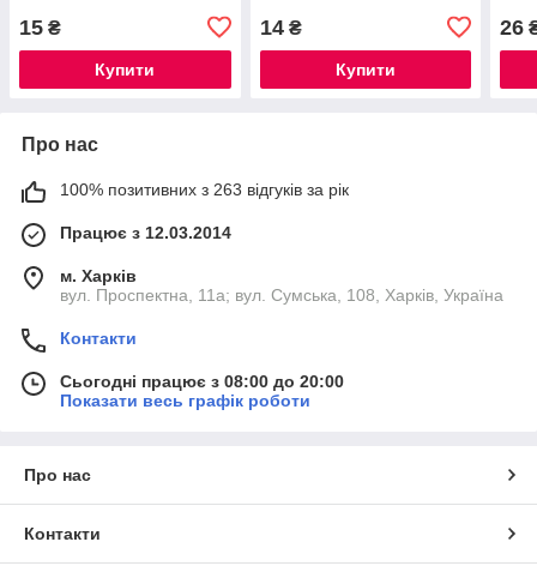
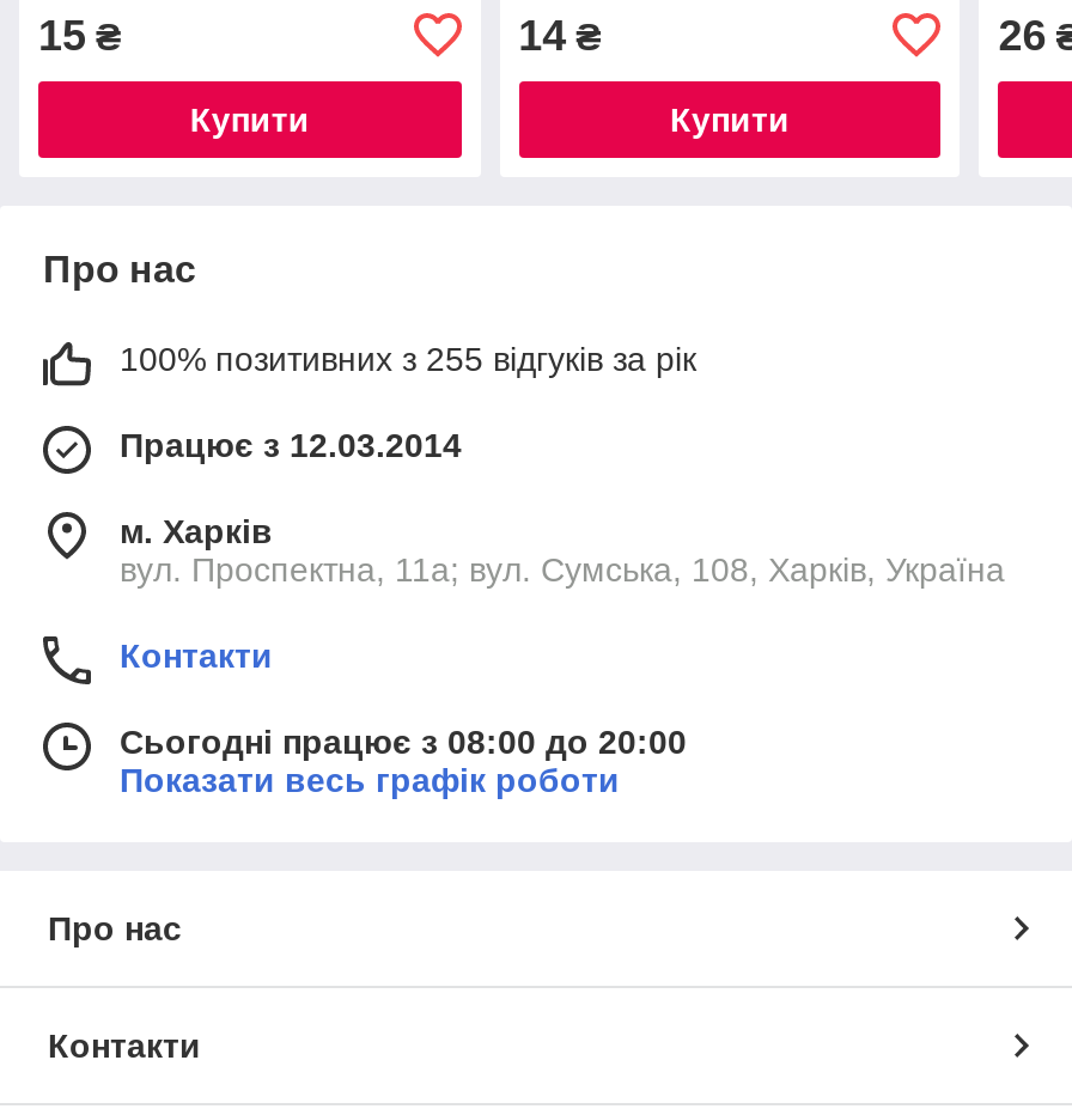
- 100% позитивних з 263 відгуків за рік
+ 100% позитивних з 255 відгуків за рік
